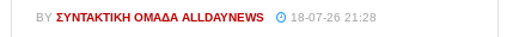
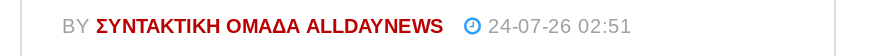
- BY ΣΥΝΤΑΚΤΙΚΉ ΟΜΆΔΑ ALLDAYNEWS 18-07-26 21:28
+ BY ΣΥΝΤΑΚΤΙΚΉ ΟΜΆΔΑ ALLDAYNEWS 24-07-26 02:51
